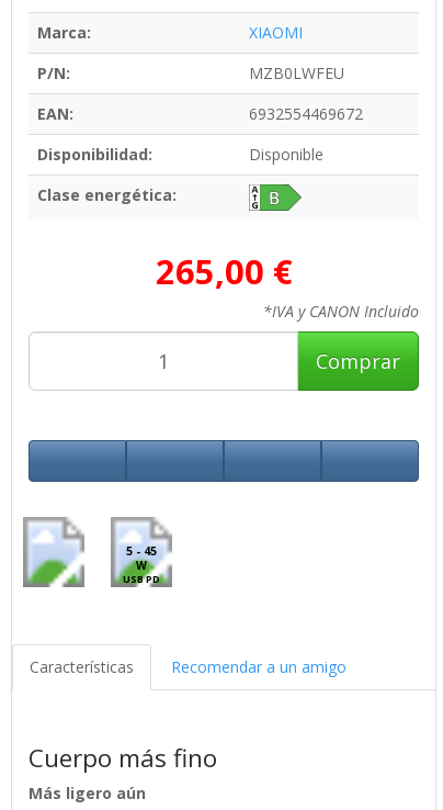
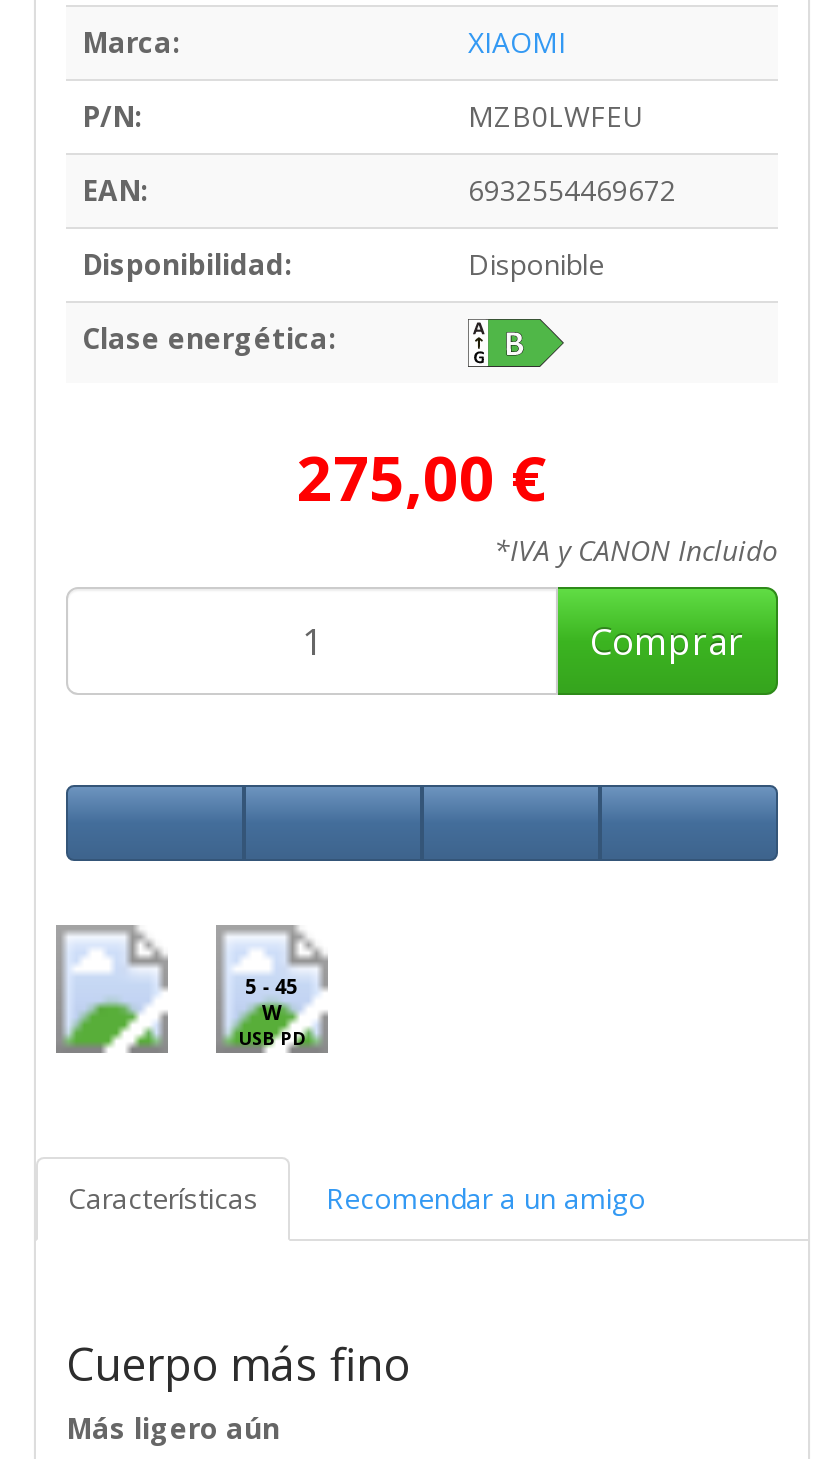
- 265,00 €
+ 275,00 €
